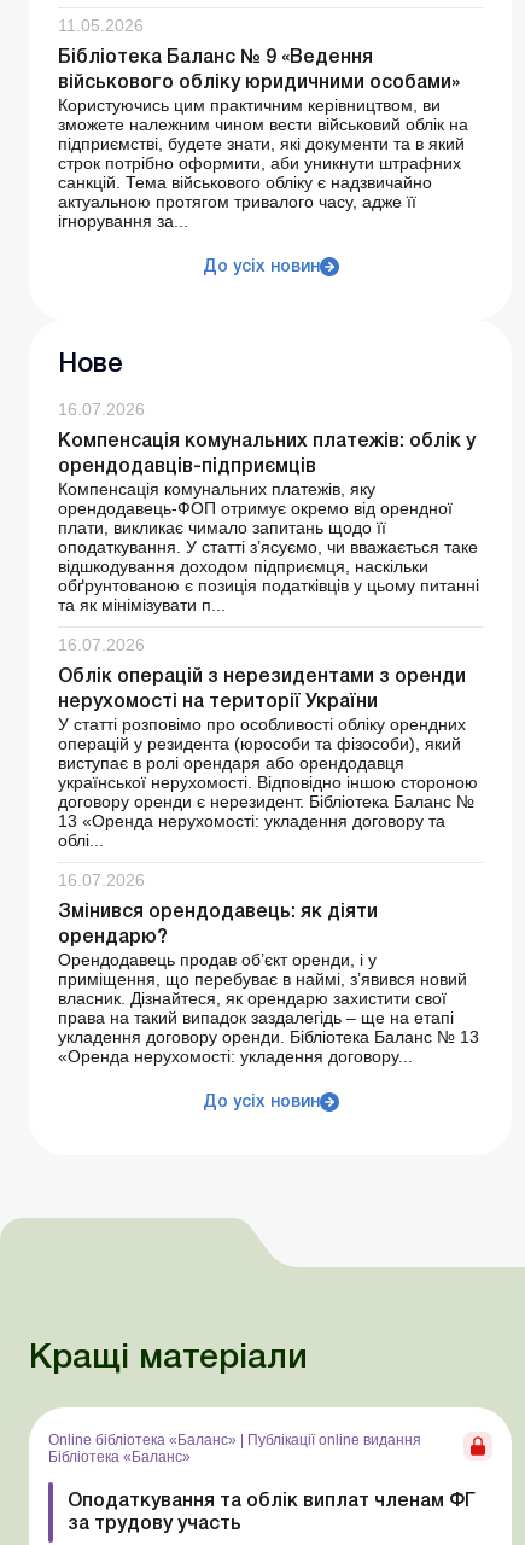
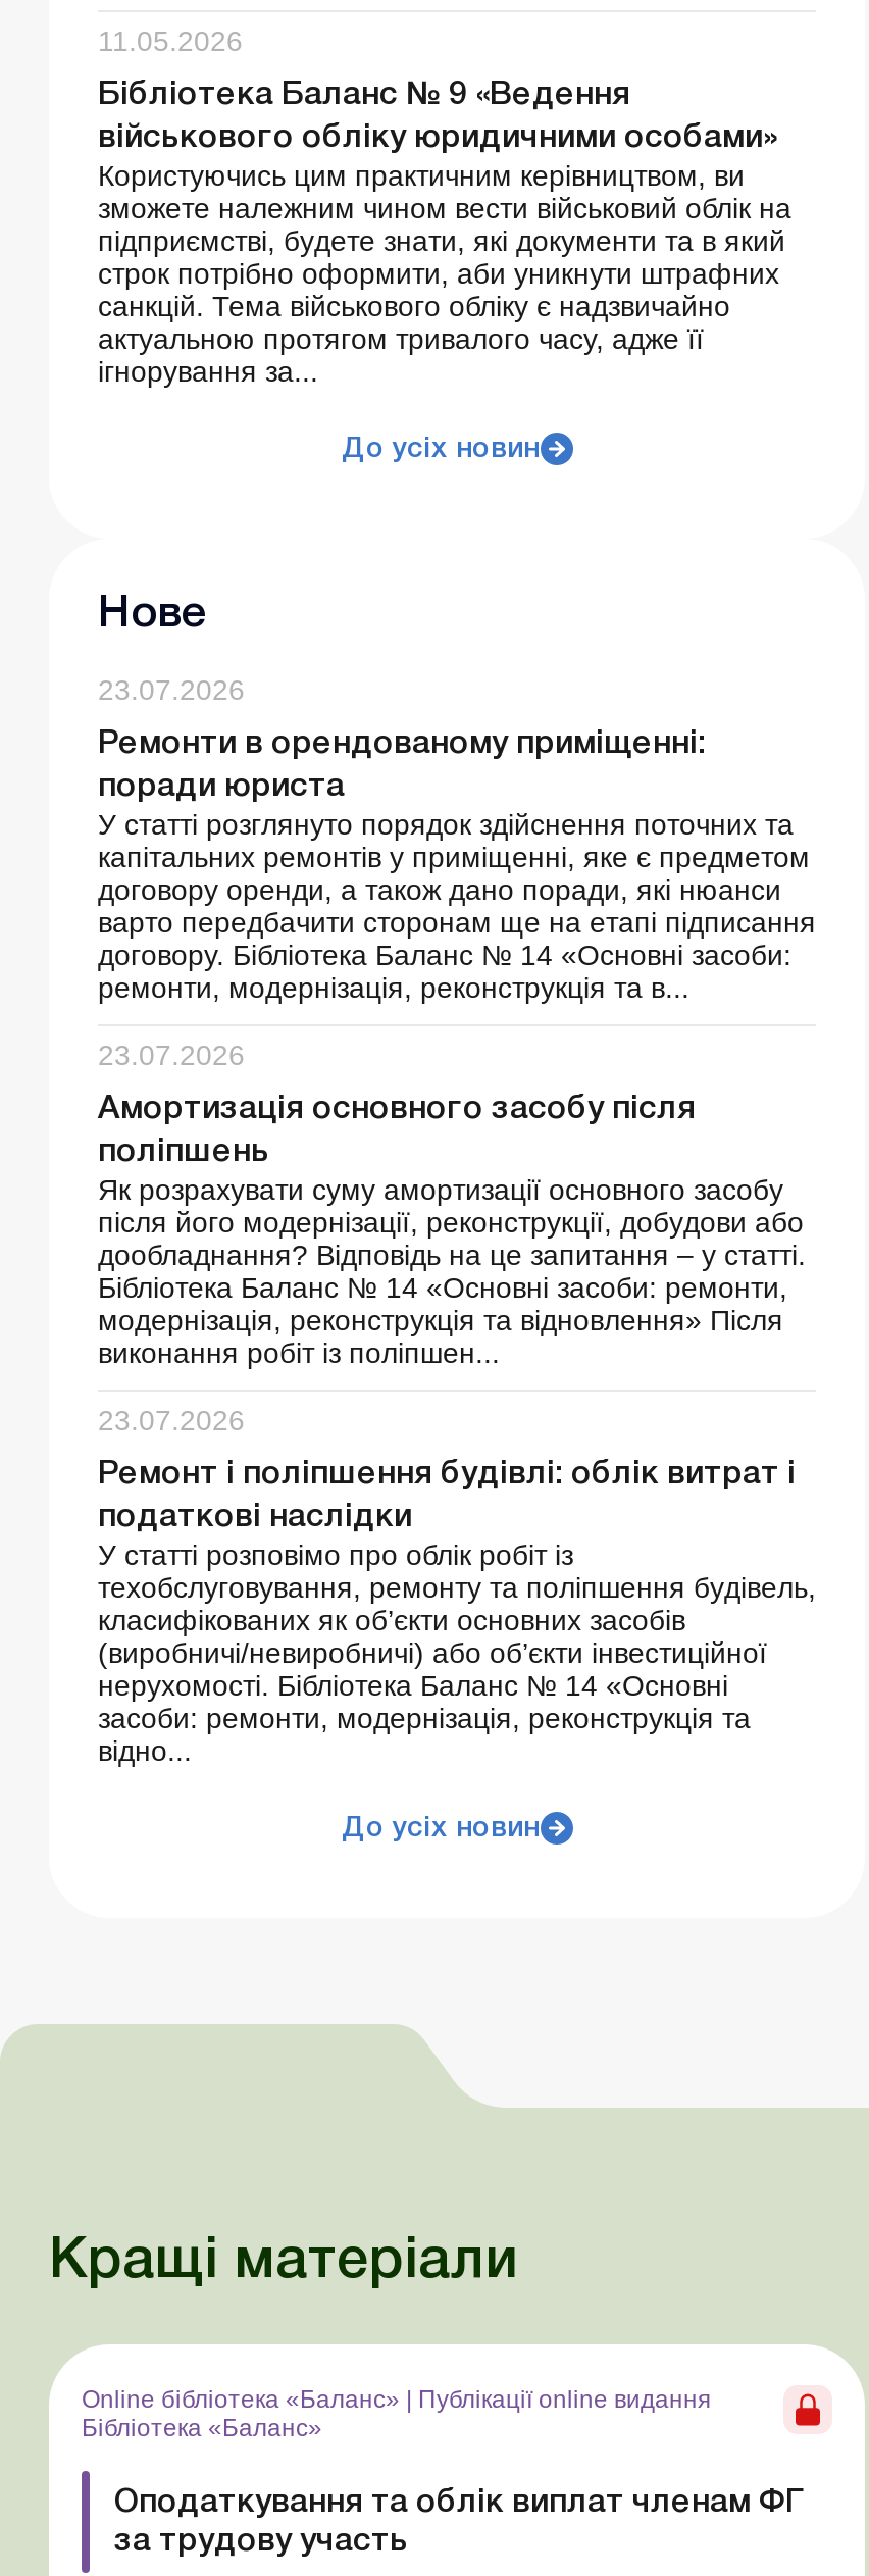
- 16.07.2026
+ 23.07.2026

- Компенсація комунальних платежів: облік у
+ Ремонти в орендованому приміщенні:

- орендодавців-підприємців
- Компенсація комунальних платежів, яку
- орендодавець-ФОП отримує окремо від орендної
- плати, викликає чимало запитань щодо її
- оподаткування. У статті з’ясуємо, чи вважається таке
- відшкодування доходом підприємця, наскільки
- обґрунтованою є позиція податківців у цьому питанні
- та як мінімізувати п...
+ поради юриста
+ У статті розглянуто порядок здійснення поточних та
+ капітальних ремонтів у приміщенні, яке є предметом
+ договору оренди, а також дано поради, які нюанси
+ варто передбачити сторонам ще на етапі підписання
+ договору. Бібліотека Баланс № 14 «Основні засоби:
+ ремонти, модернізація, реконструкція та в...

- 16.07.2026
+ 23.07.2026

- Облік операцій з нерезидентами з оренди
+ Амортизація основного засобу після

- нерухомості на території України
- У статті розповімо про особливості обліку орендних
- операцій у резидента (юрособи та фізособи), який
- виступає в ролі орендаря або орендодавця
- української нерухомості. Відповідно іншою стороною
- договору оренди є нерезидент. Бібліотека Баланс №
- 13 «Оренда нерухомості: укладення договору та
- облі...
+ поліпшень
+ Як розрахувати суму амортизації основного засобу
+ після його модернізації, реконструкції, добудови або
+ дообладнання? Відповідь на це запитання – у статті.
+ Бібліотека Баланс № 14 «Основні засоби: ремонти,
+ модернізація, реконструкція та відновлення» Після
+ виконання робіт із поліпшен...

- 16.07.2026
+ 23.07.2026

- Змінився орендодавець: як діяти
+ Ремонт і поліпшення будівлі: облік витрат і

- орендарю?
- Орендодавець продав об’єкт оренди, і у
- приміщення, що перебуває в наймі, з’явився новий
- власник. Дізнайтеся, як орендарю захистити свої
- права на такий випадок заздалегідь – ще на етапі
- укладення договору оренди. Бібліотека Баланс № 13
- «Оренда нерухомості: укладення договору...
+ податкові наслідки
+ У статті розповімо про облік робіт із
+ техобслуговування, ремонту та поліпшення будівель,
+ класифікованих як об’єкти основних засобів
+ (виробничі/невиробничі) або об’єкти інвестиційної
+ нерухомості. Бібліотека Баланс № 14 «Основні
+ засоби: ремонти, модернізація, реконструкція та
+ відно...
